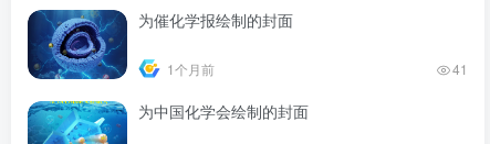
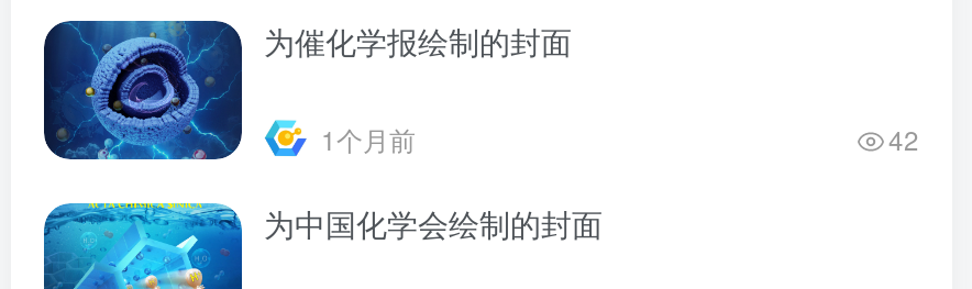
- 41
+ 42
